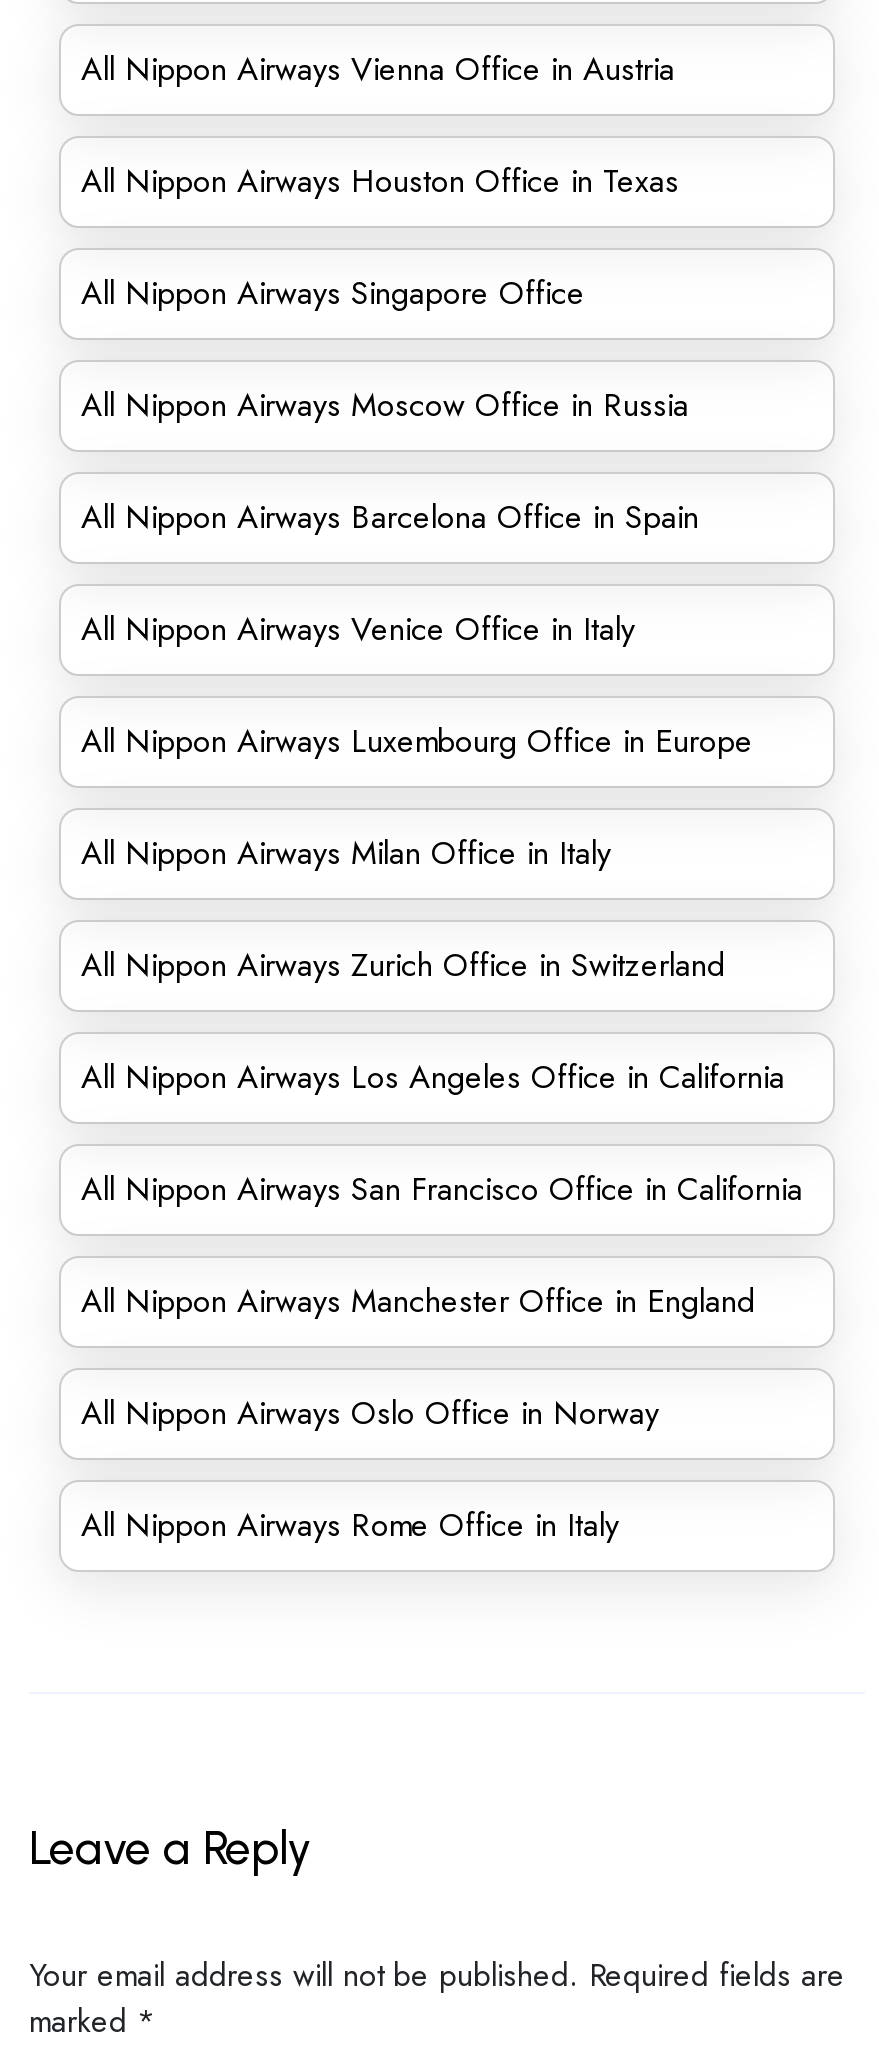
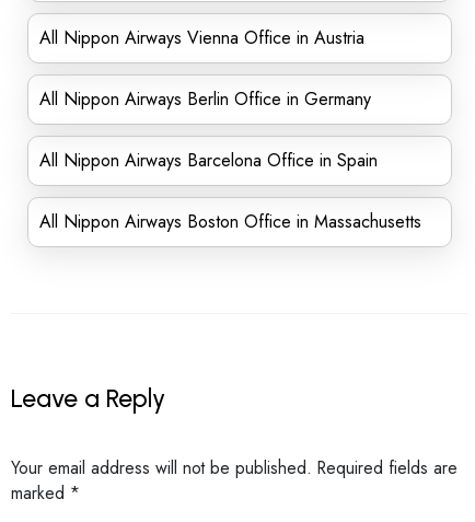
- All Nippon Airways Houston Office in Texas
- All Nippon Airways Singapore Office
- All Nippon Airways Moscow Office in Russia
+ All Nippon Airways Berlin Office in Germany

- All Nippon Airways Venice Office in Italy
- All Nippon Airways Luxembourg Office in Europe
- All Nippon Airways Milan Office in Italy
- All Nippon Airways Zurich Office in Switzerland
- All Nippon Airways Los Angeles Office in California
- All Nippon Airways San Francisco Office in California
- All Nippon Airways Manchester Office in England
- All Nippon Airways Oslo Office in Norway
- All Nippon Airways Rome Office in Italy
+ All Nippon Airways Boston Office in Massachusetts
